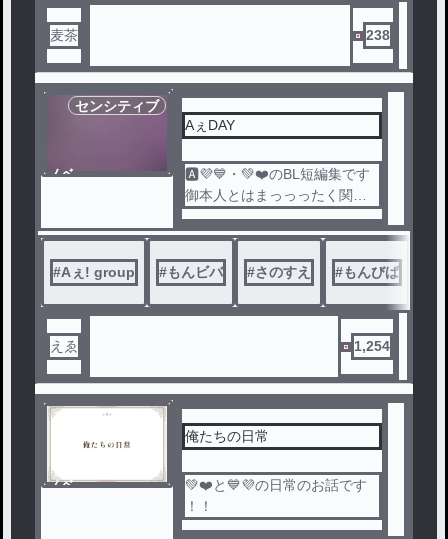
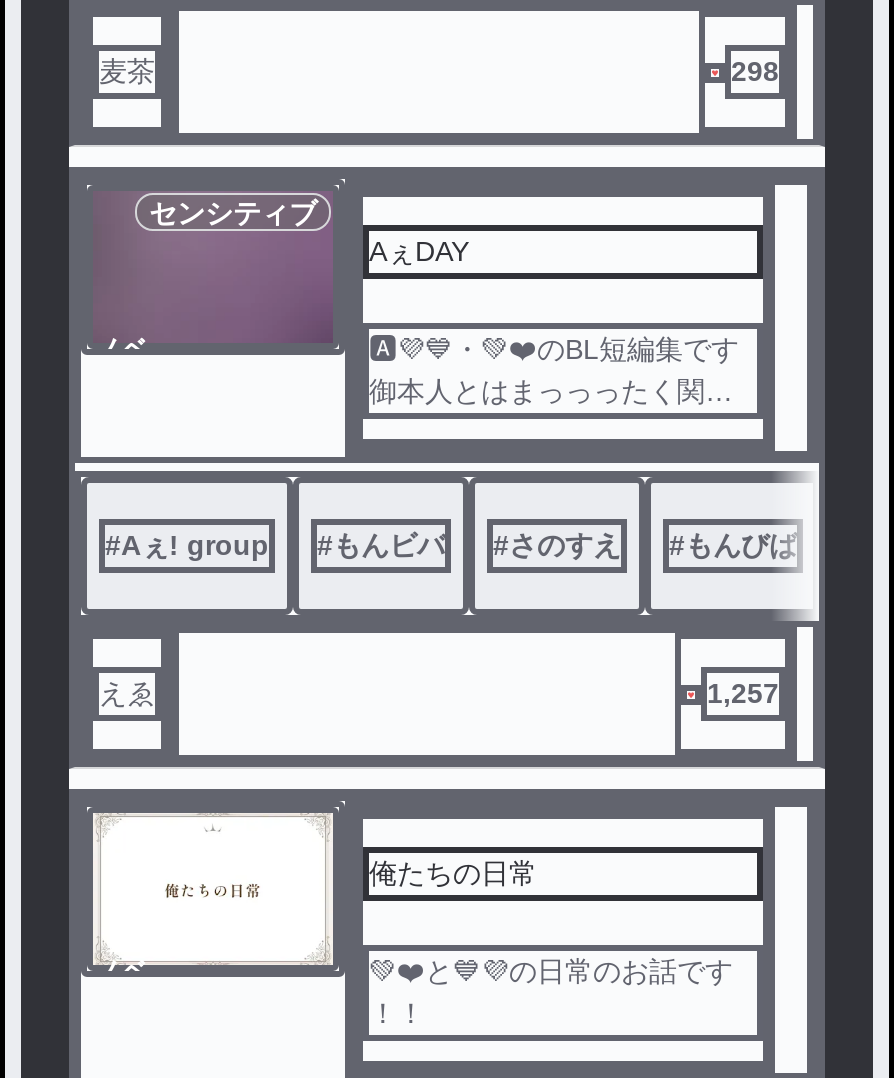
- 238
+ 298

- 1,254
+ 1,257
